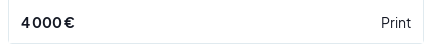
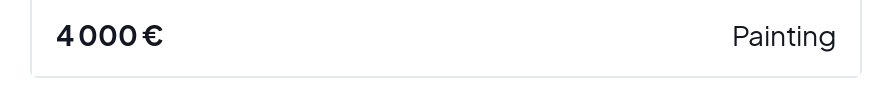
- Print
+ Painting
